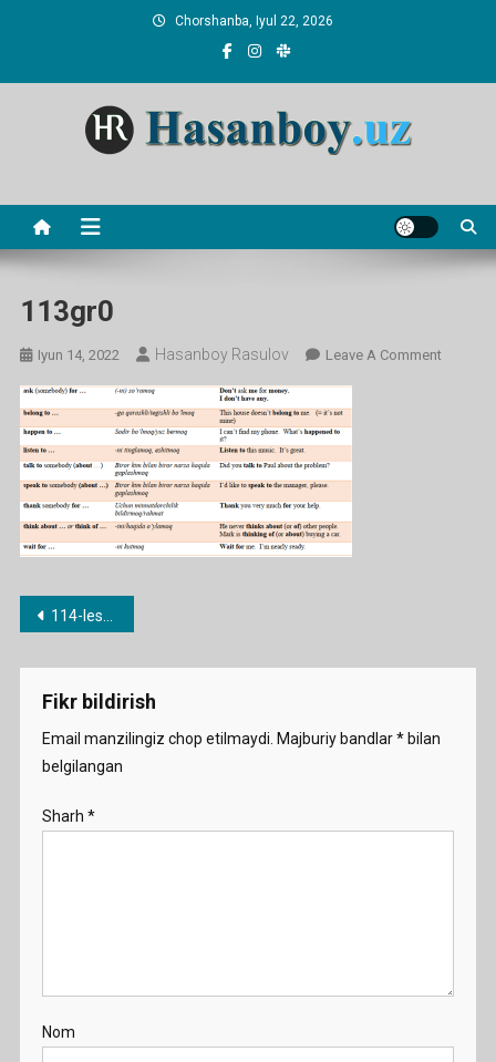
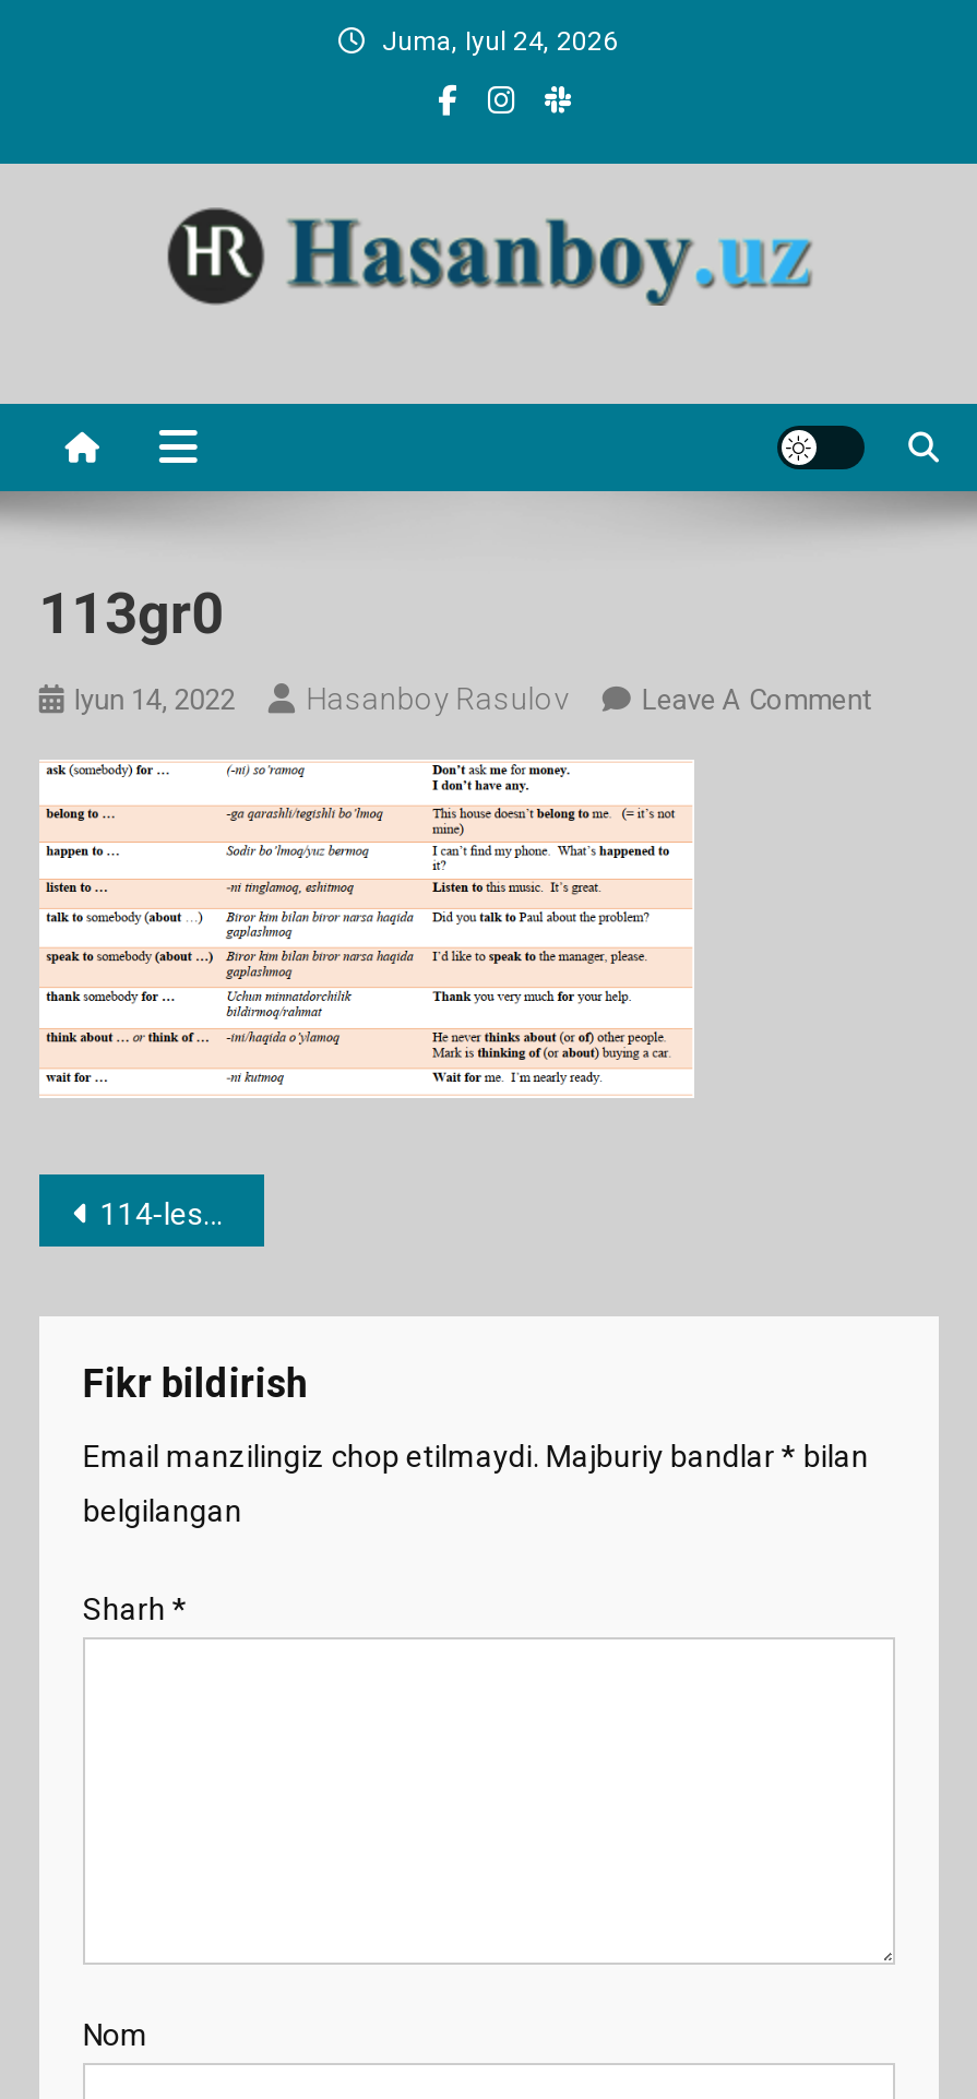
- Chorshanba, Iyul 22, 2026
+ Juma, Iyul 24, 2026
